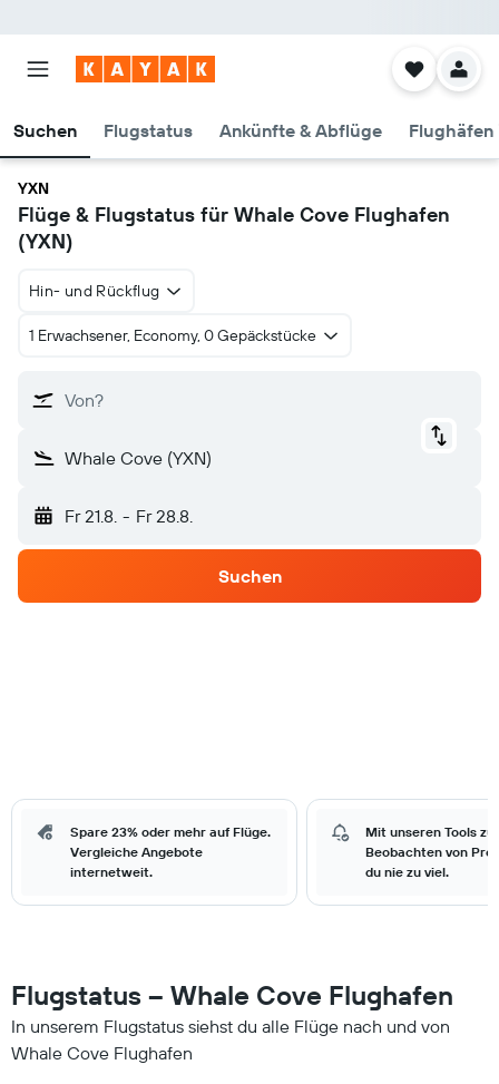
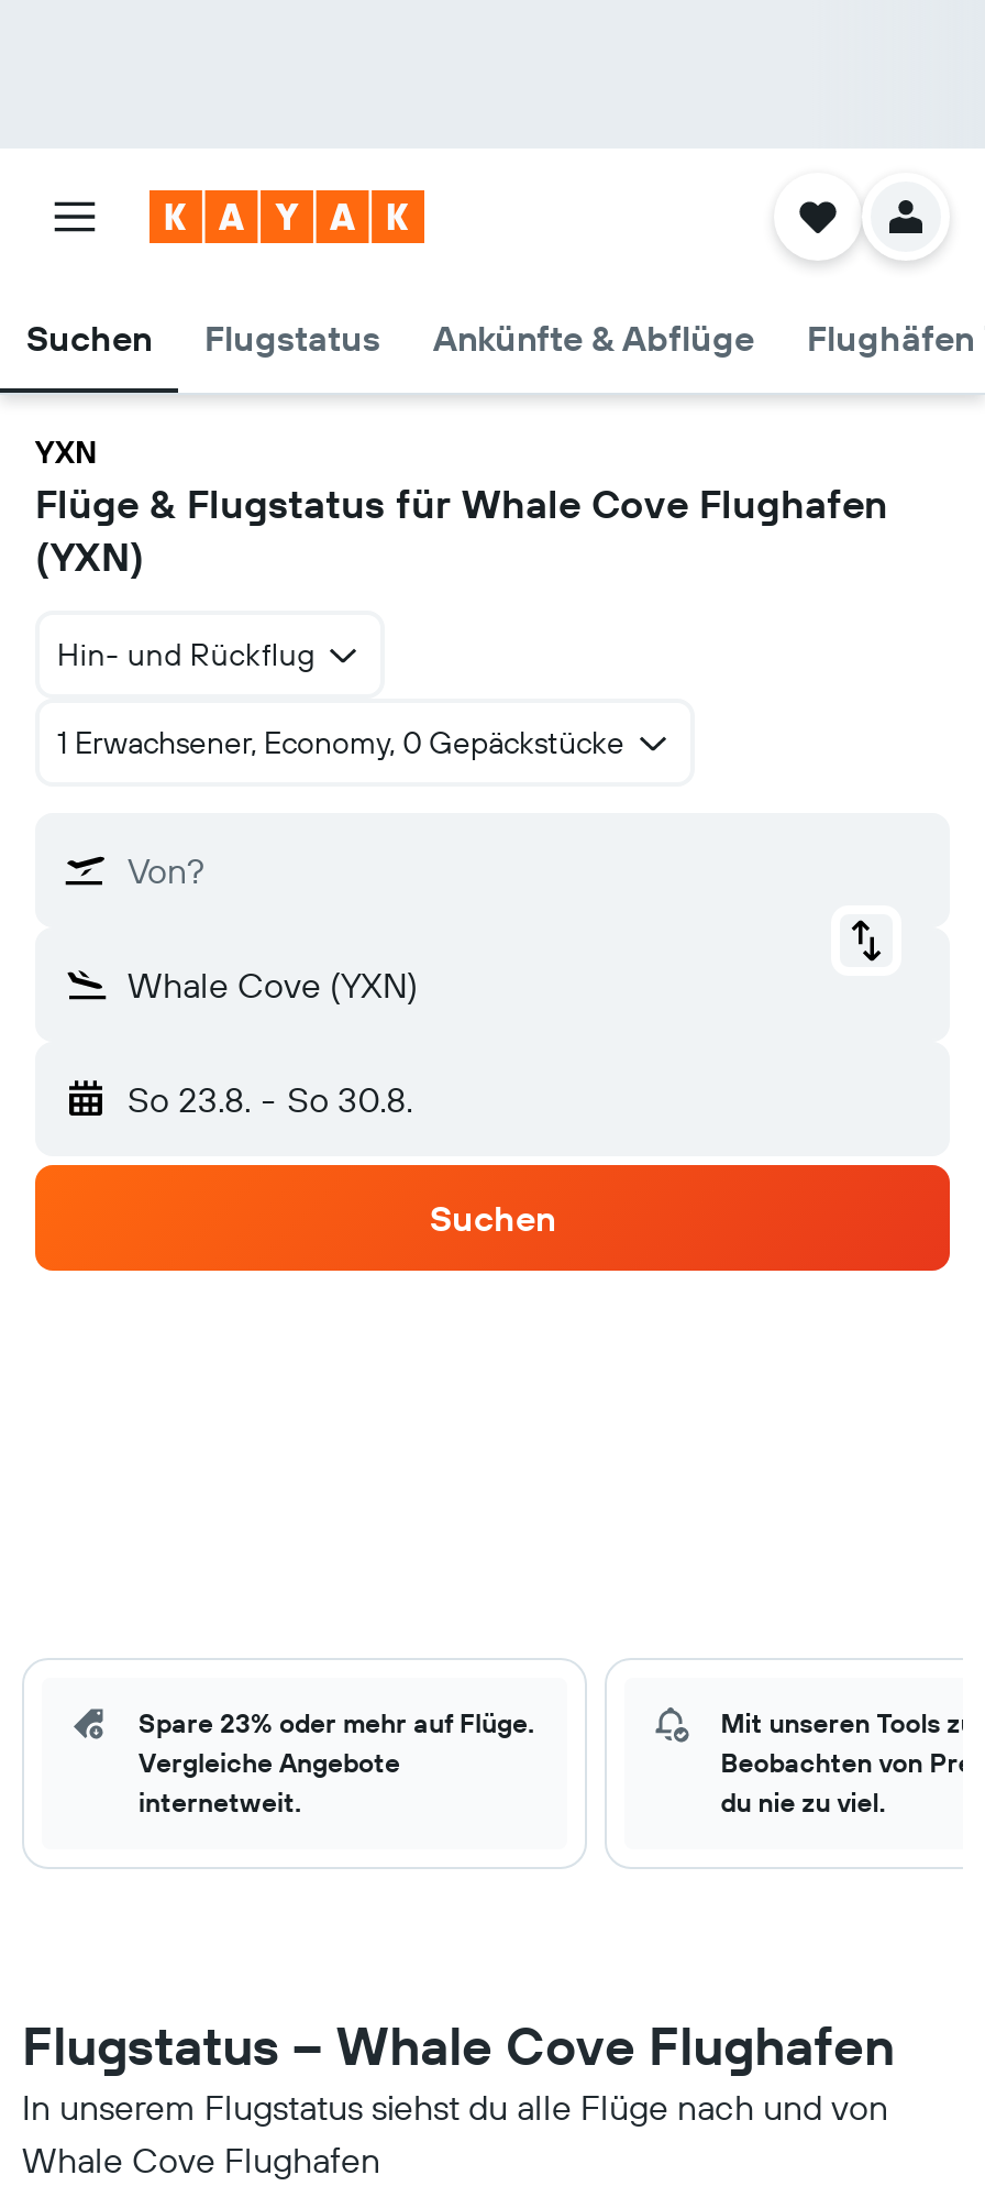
- Fr 21.8. - Fr 28.8.
+ So 23.8. - So 30.8.
